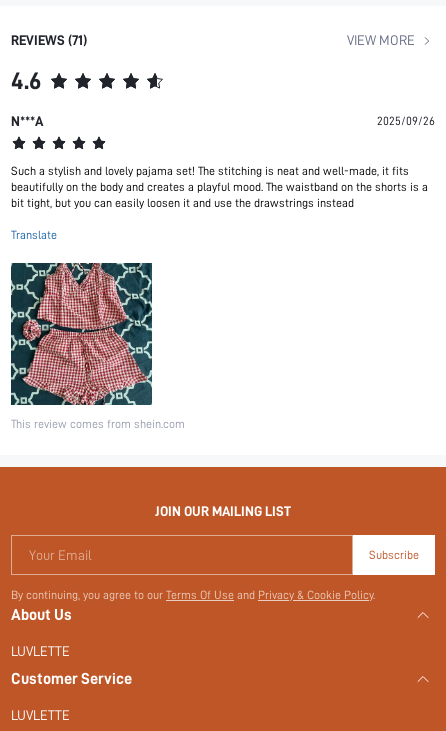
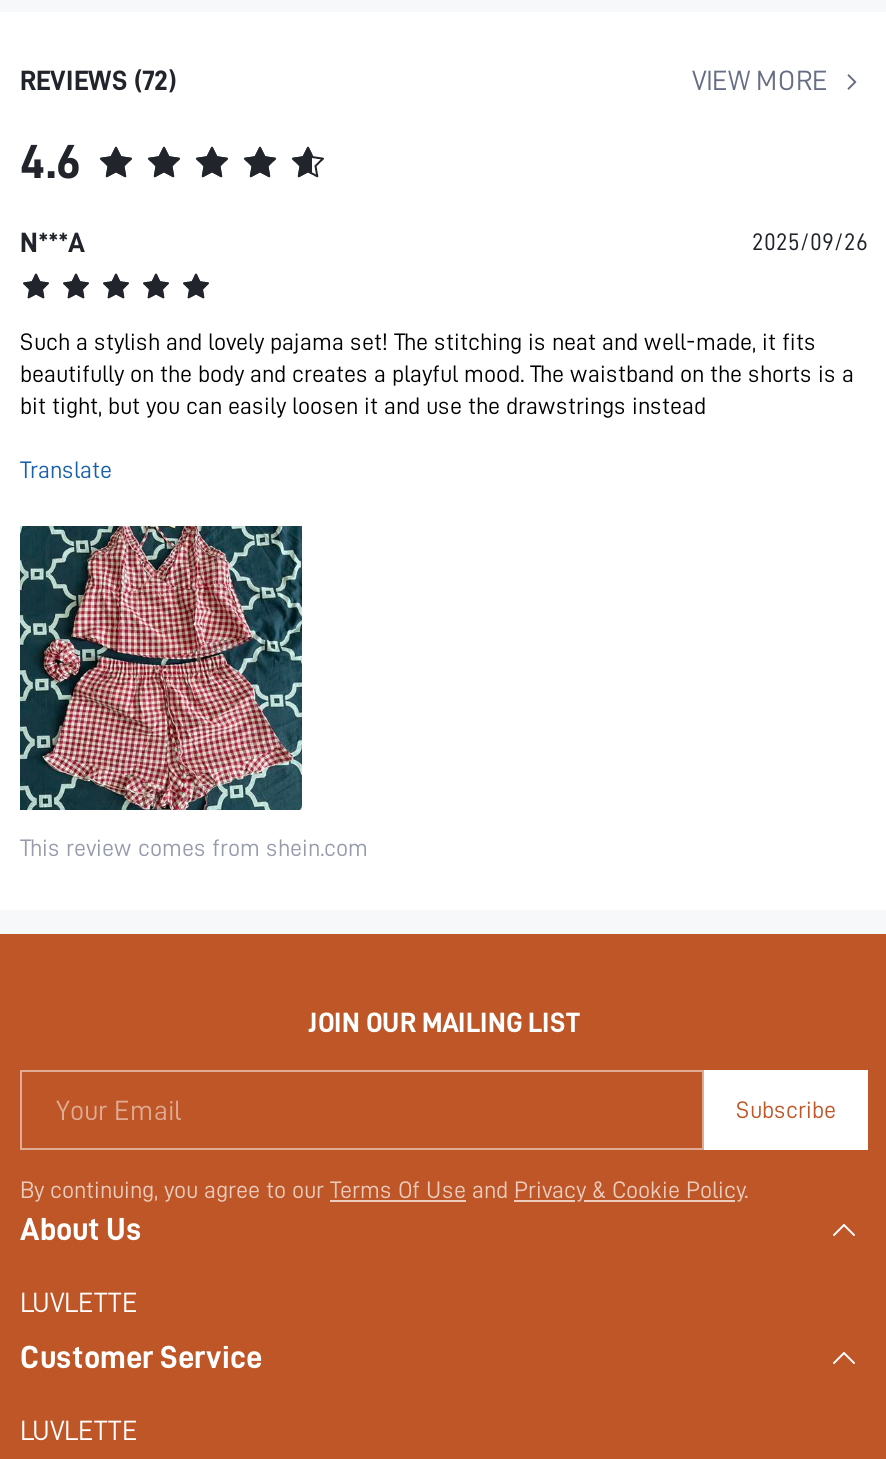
- REVIEWS (71)
+ REVIEWS (72)
